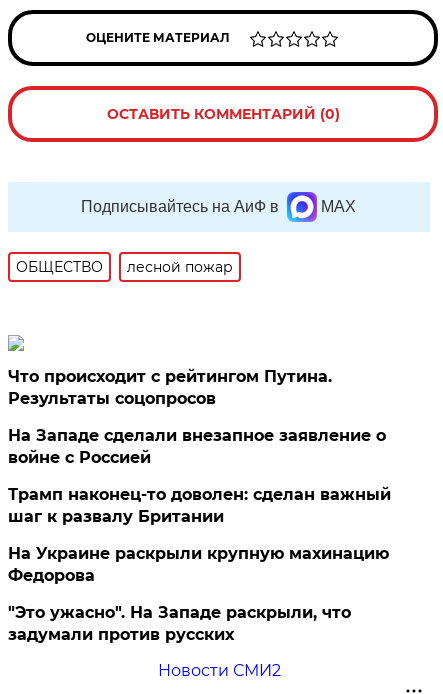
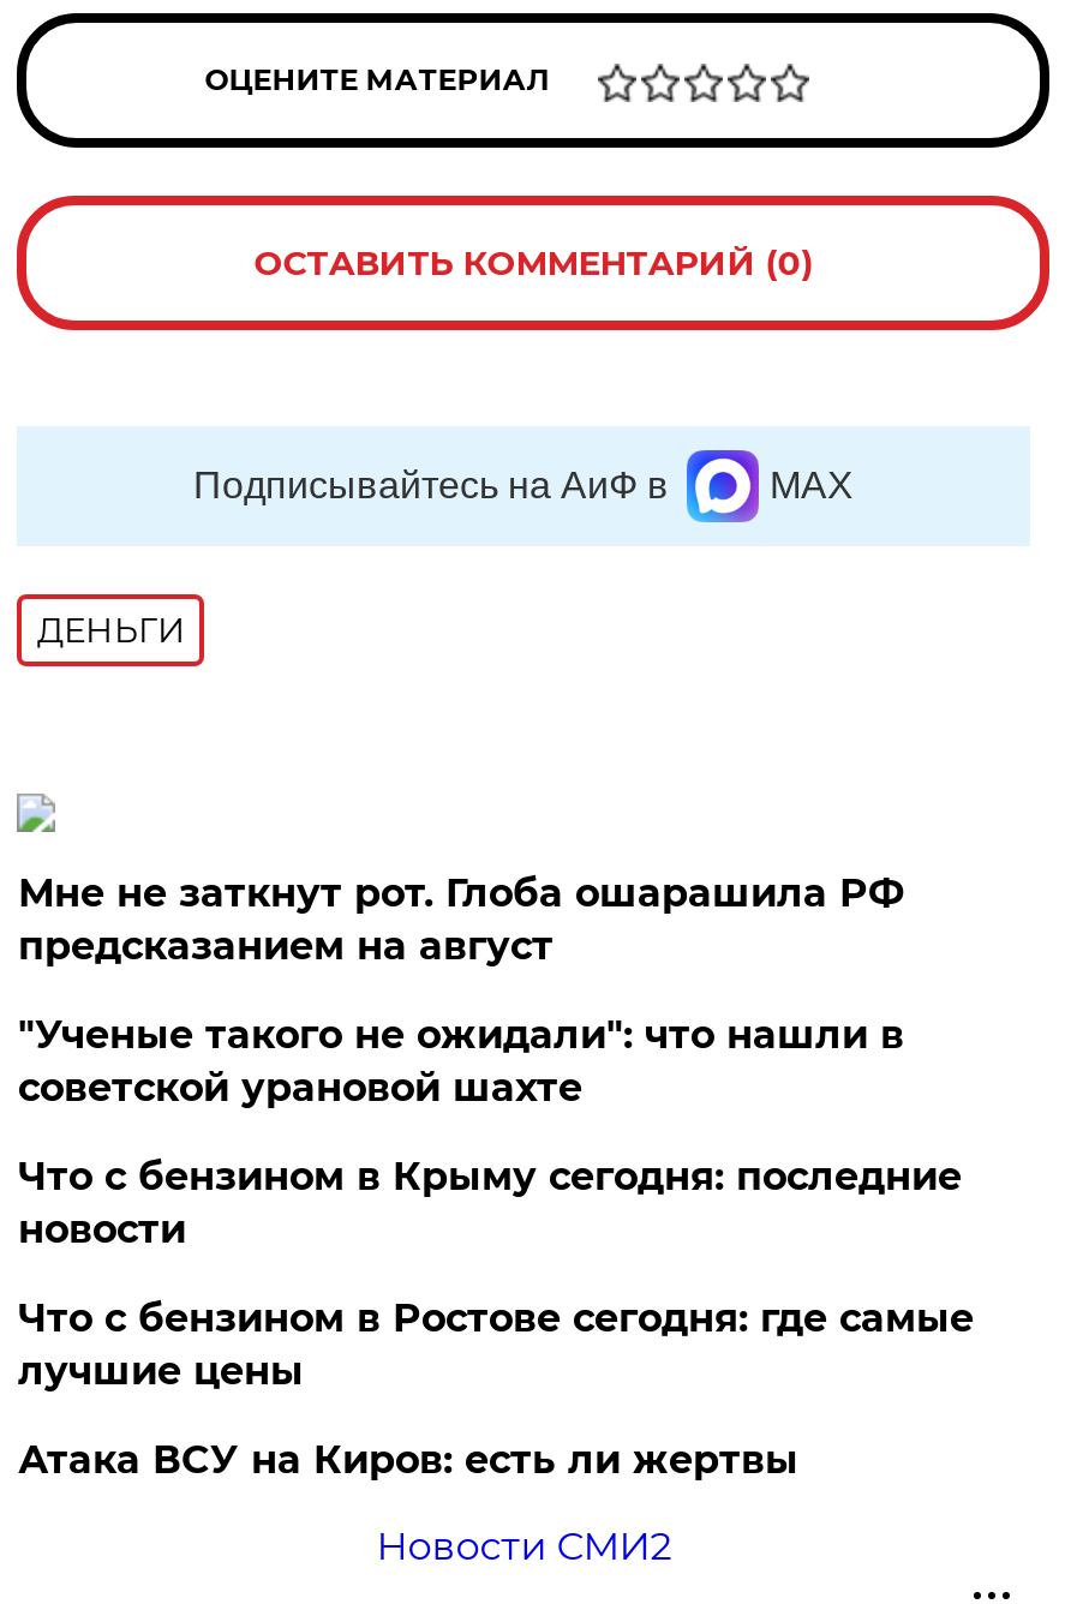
- ОБЩЕСТВО
- лесной пожар
+ ДЕНЬГИ

- Что происходит с рейтингом Путина.
- Результаты соцопросов
+ Мне не заткнут рот. Глоба ошарашила РФ
+ предсказанием на август

- На Западе сделали внезапное заявление о
- войне с Россией
+ "Ученые такого не ожидали": что нашли в
+ советской урановой шахте

- Трамп наконец-то доволен: сделан важный
- шаг к развалу Британии
+ Что с бензином в Крыму сегодня: последние
+ новости

- На Украине раскрыли крупную махинацию
- Федорова
+ Что с бензином в Ростове сегодня: где самые
+ лучшие цены

- "Это ужасно". На Западе раскрыли, что
- задумали против русских
+ Атака ВСУ на Киров: есть ли жертвы
